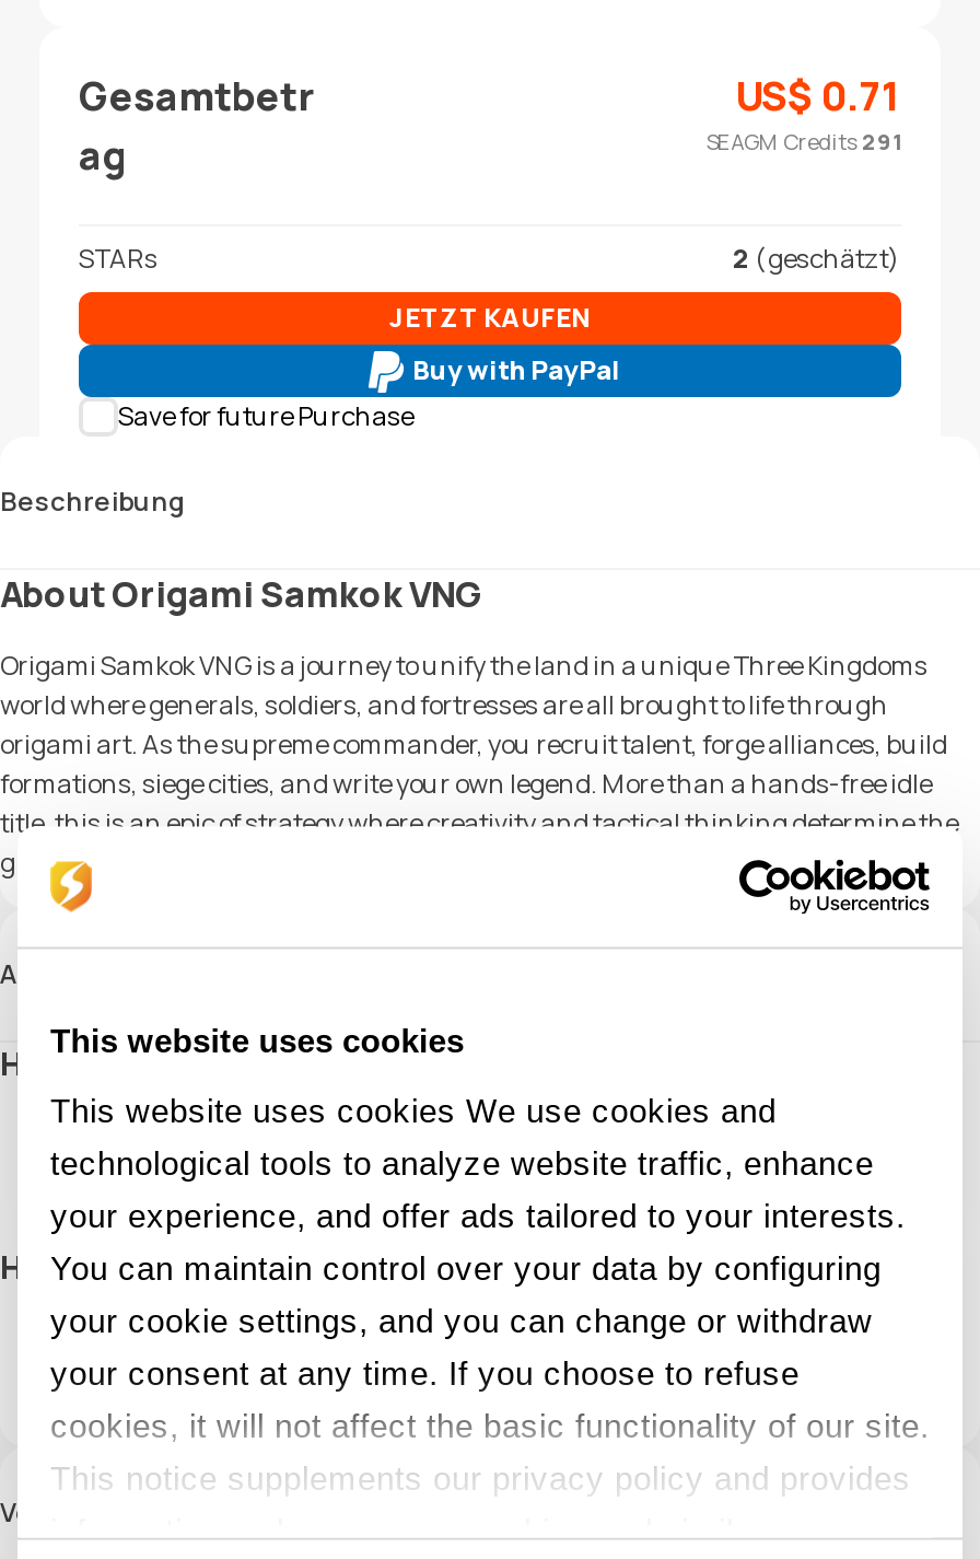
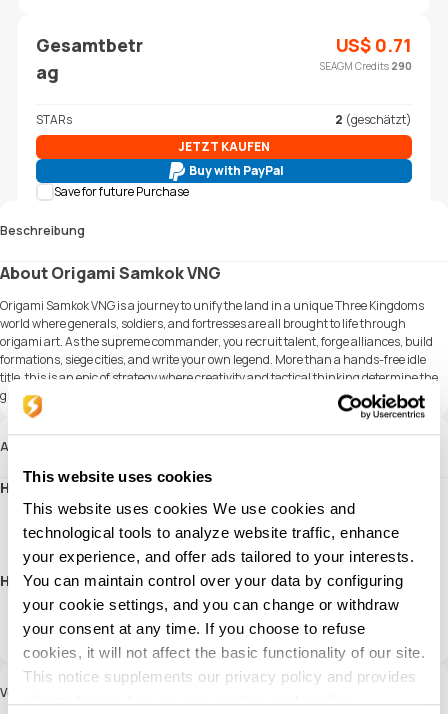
- SEAGM Credits 291
+ SEAGM Credits 290
